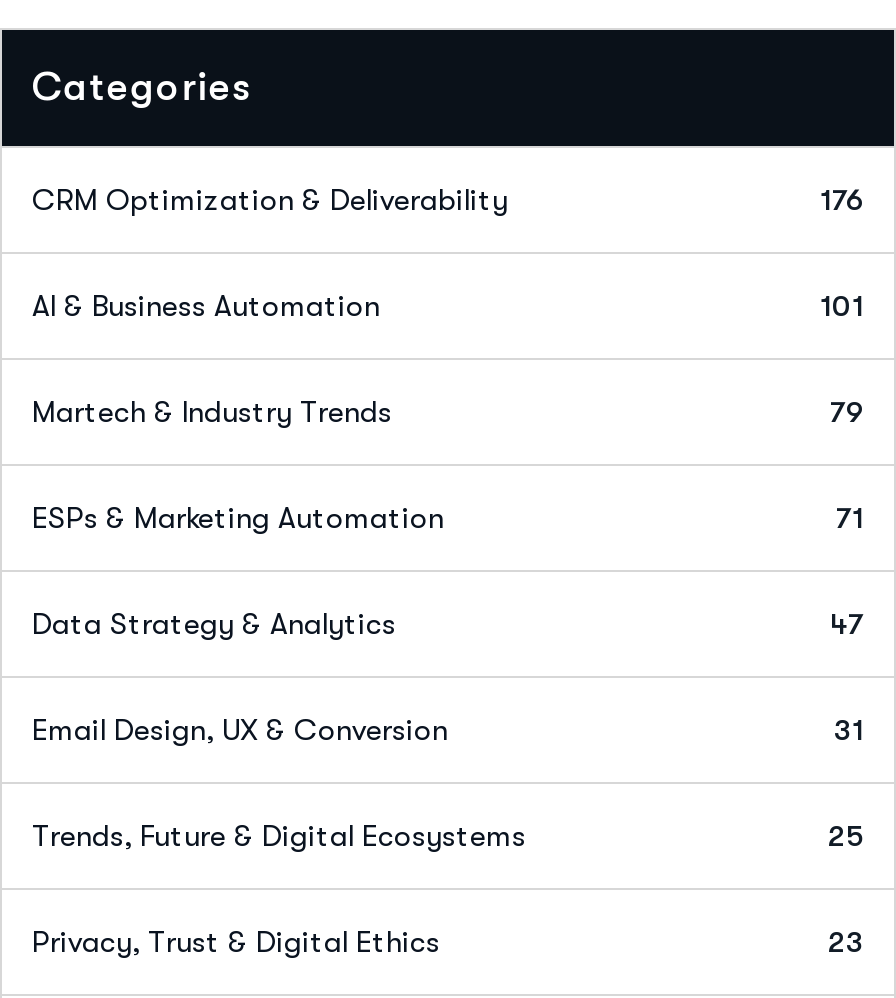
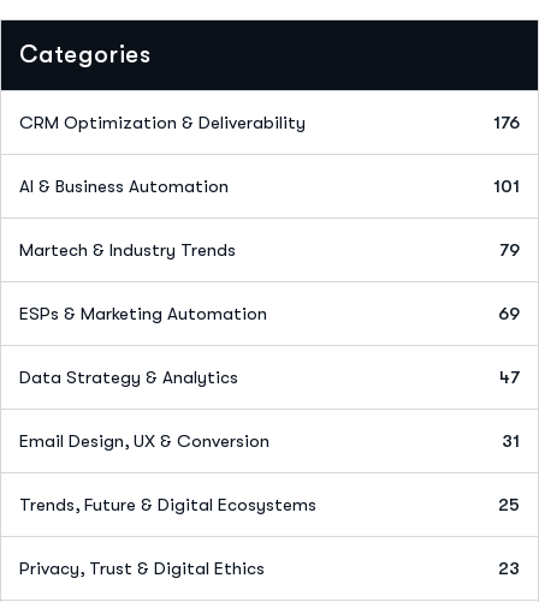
- 71
+ 69
